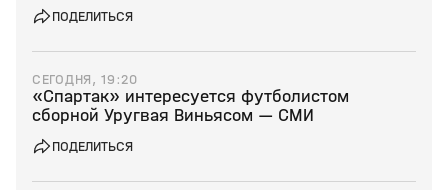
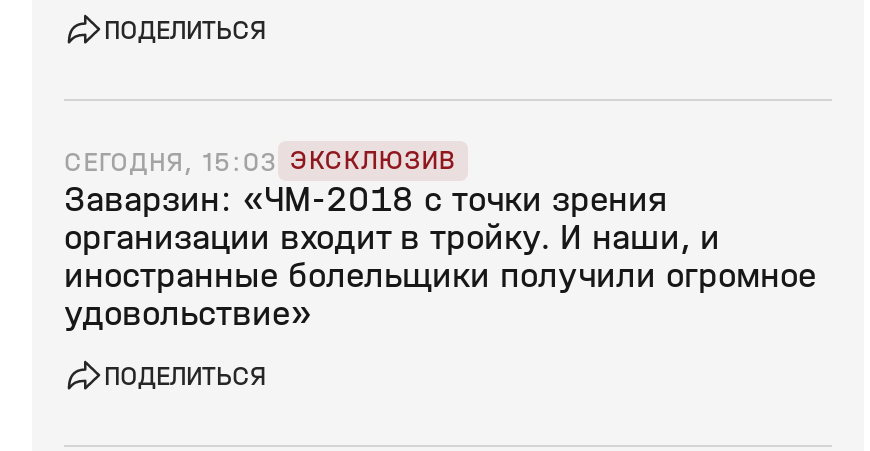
- СЕГОДНЯ, 19:20
- «Спартак» интересуется футболистом
- сборной Уругвая Виньясом — СМИ
+ СЕГОДНЯ, 15:03 ЭКСКЛЮЗИВ
+ Заварзин: «ЧМ‑2018 с точки зрения
+ организации входит в тройку. И наши, и
+ иностранные болельщики получили огромное
+ удовольствие»
